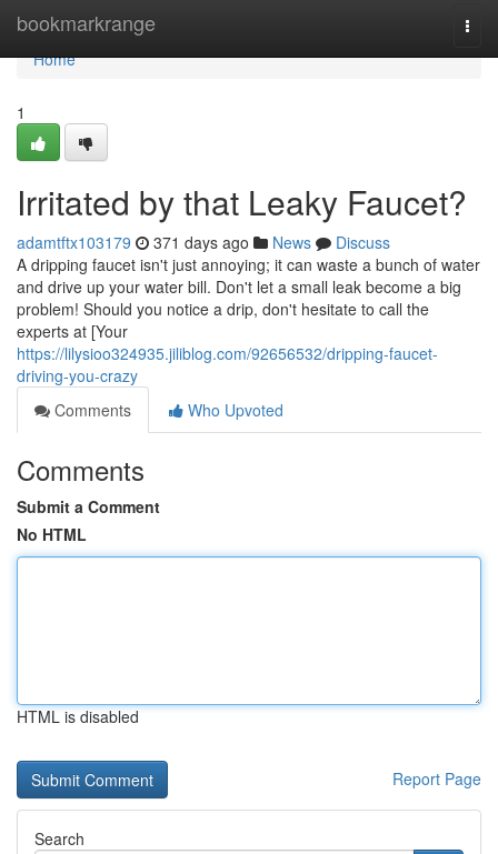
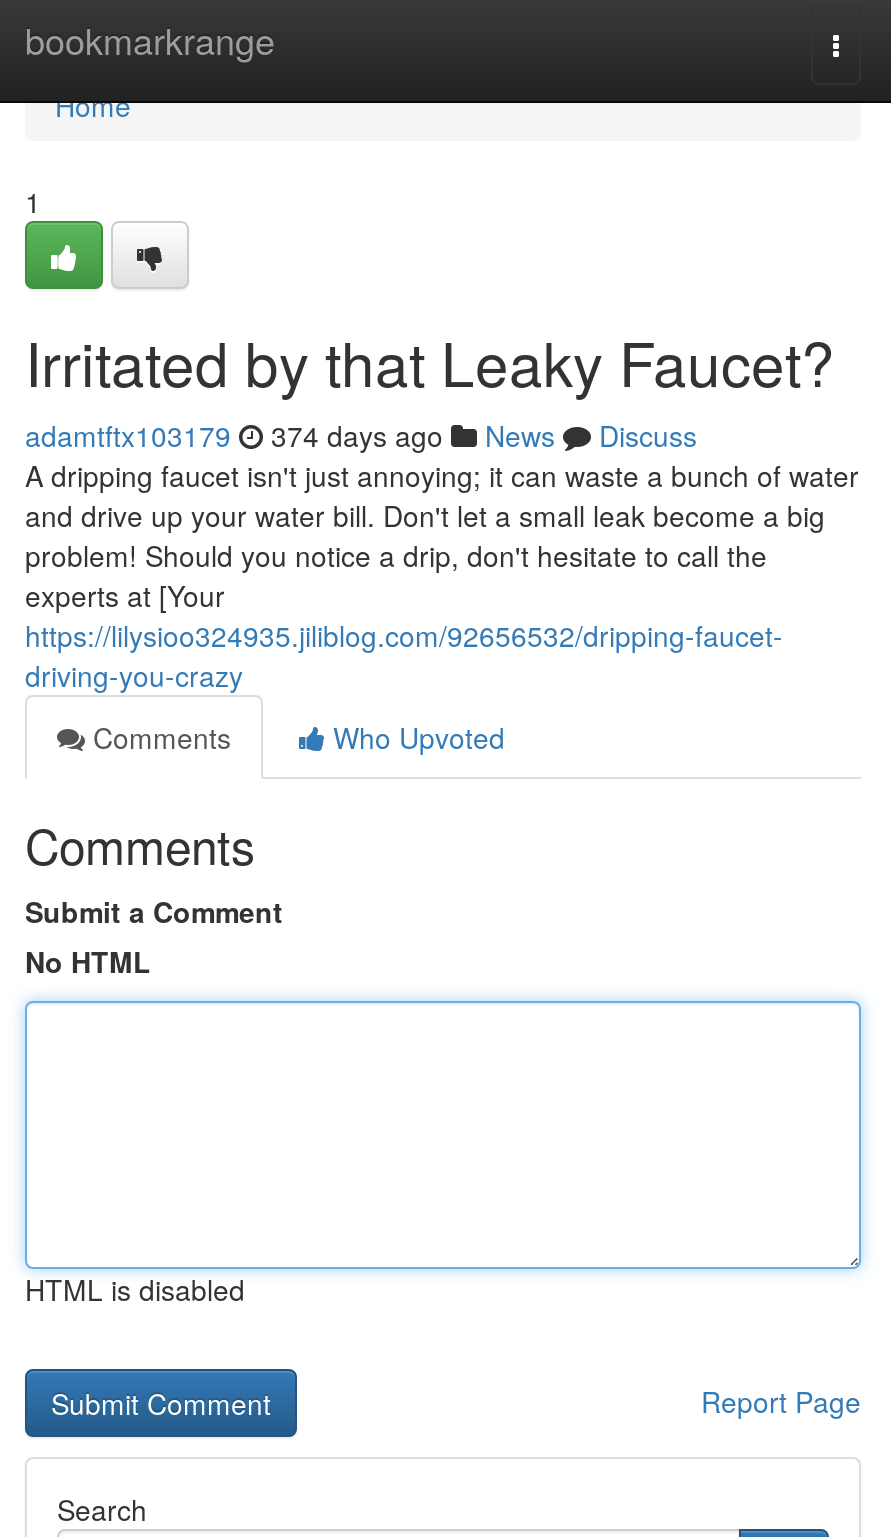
- adamtftx103179 371 days ago News Discuss
+ adamtftx103179 374 days ago News Discuss
